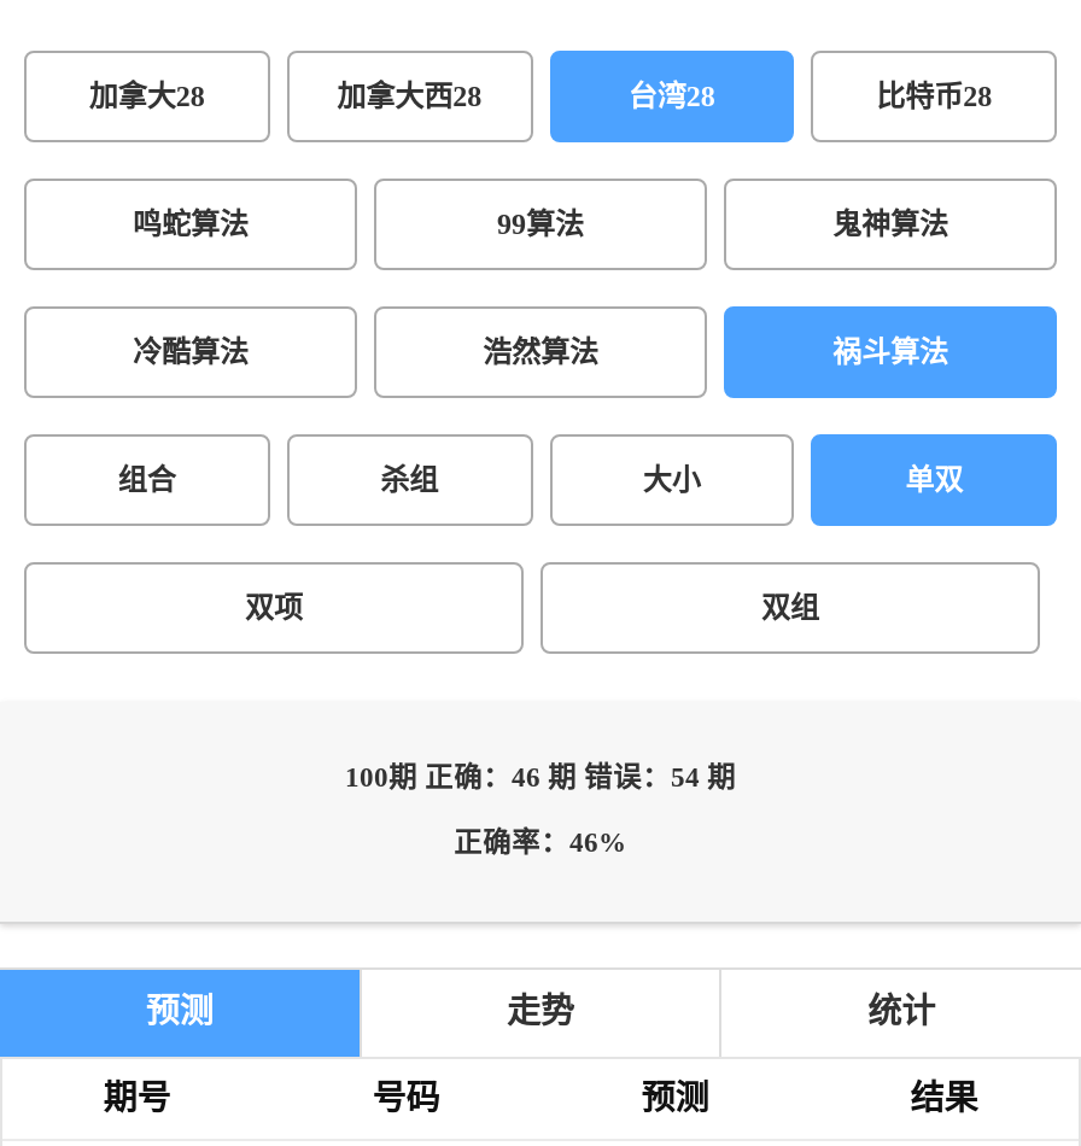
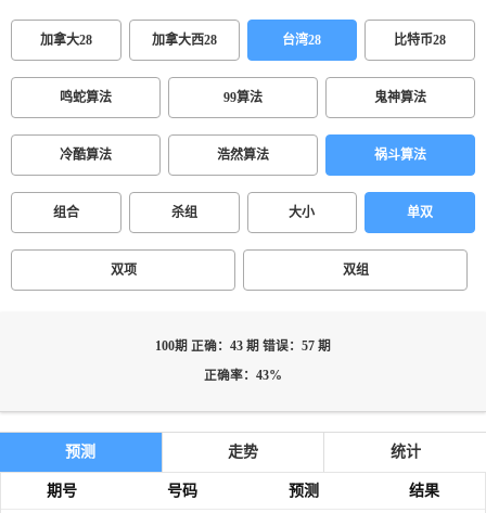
- 100期 正确：46 期 错误：54 期
+ 100期 正确：43 期 错误：57 期

- 正确率：46%
+ 正确率：43%
